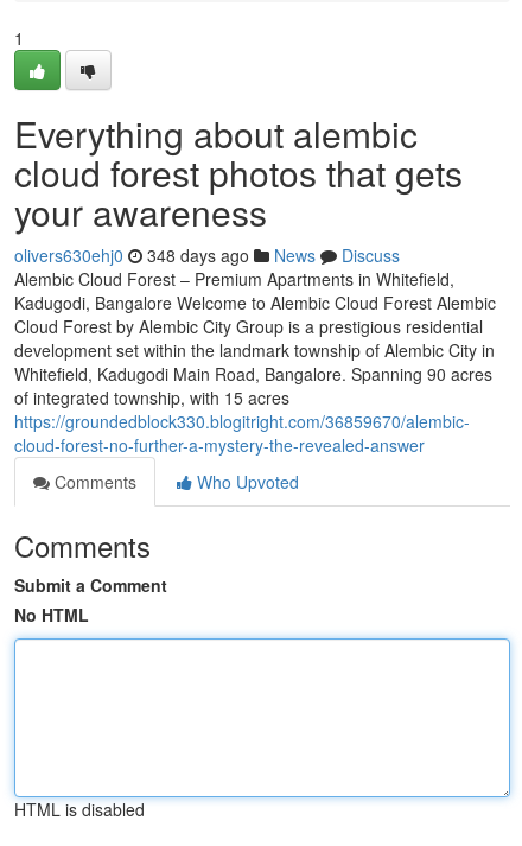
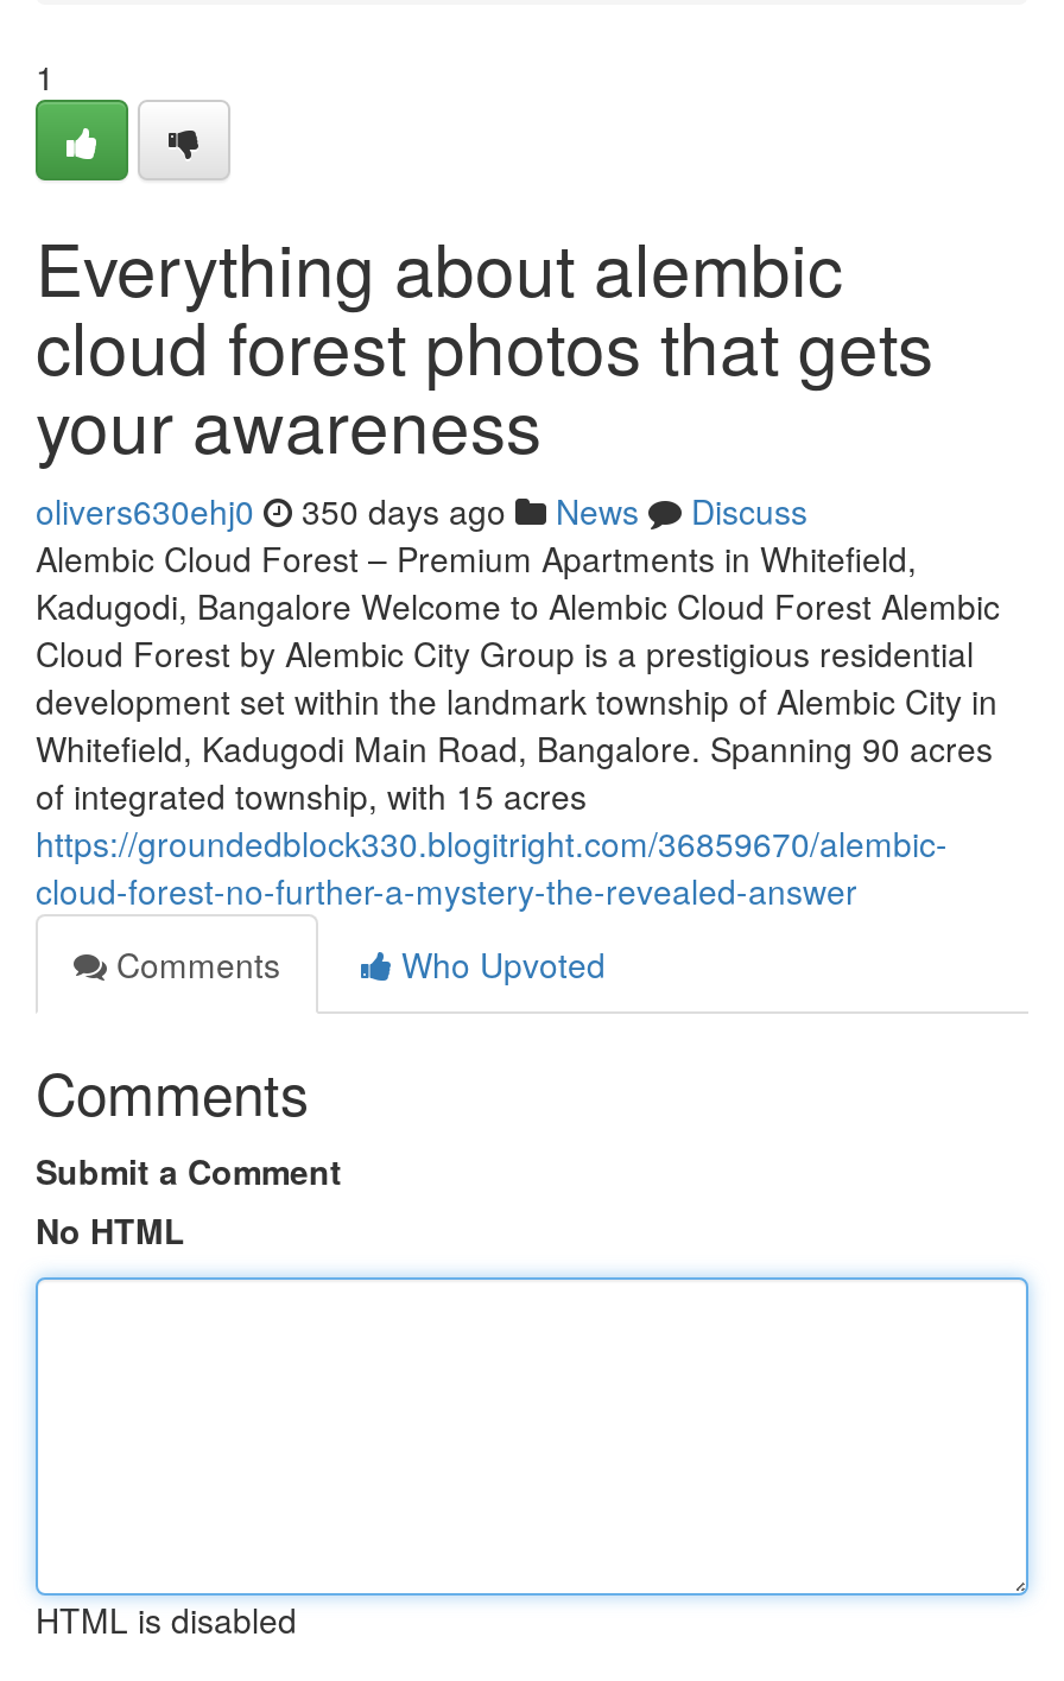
- olivers630ehj0 348 days ago News Discuss
+ olivers630ehj0 350 days ago News Discuss
